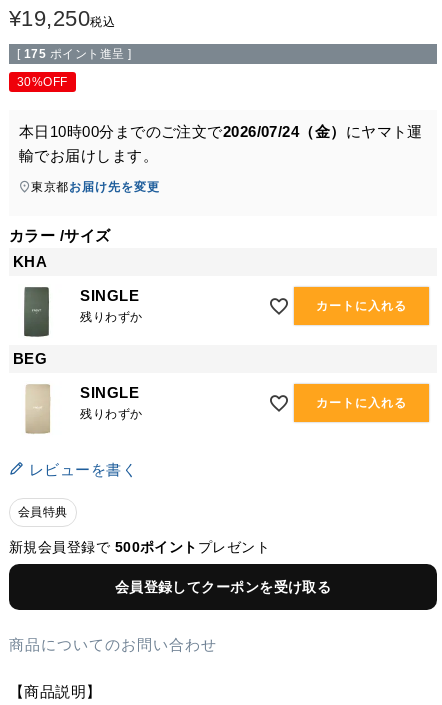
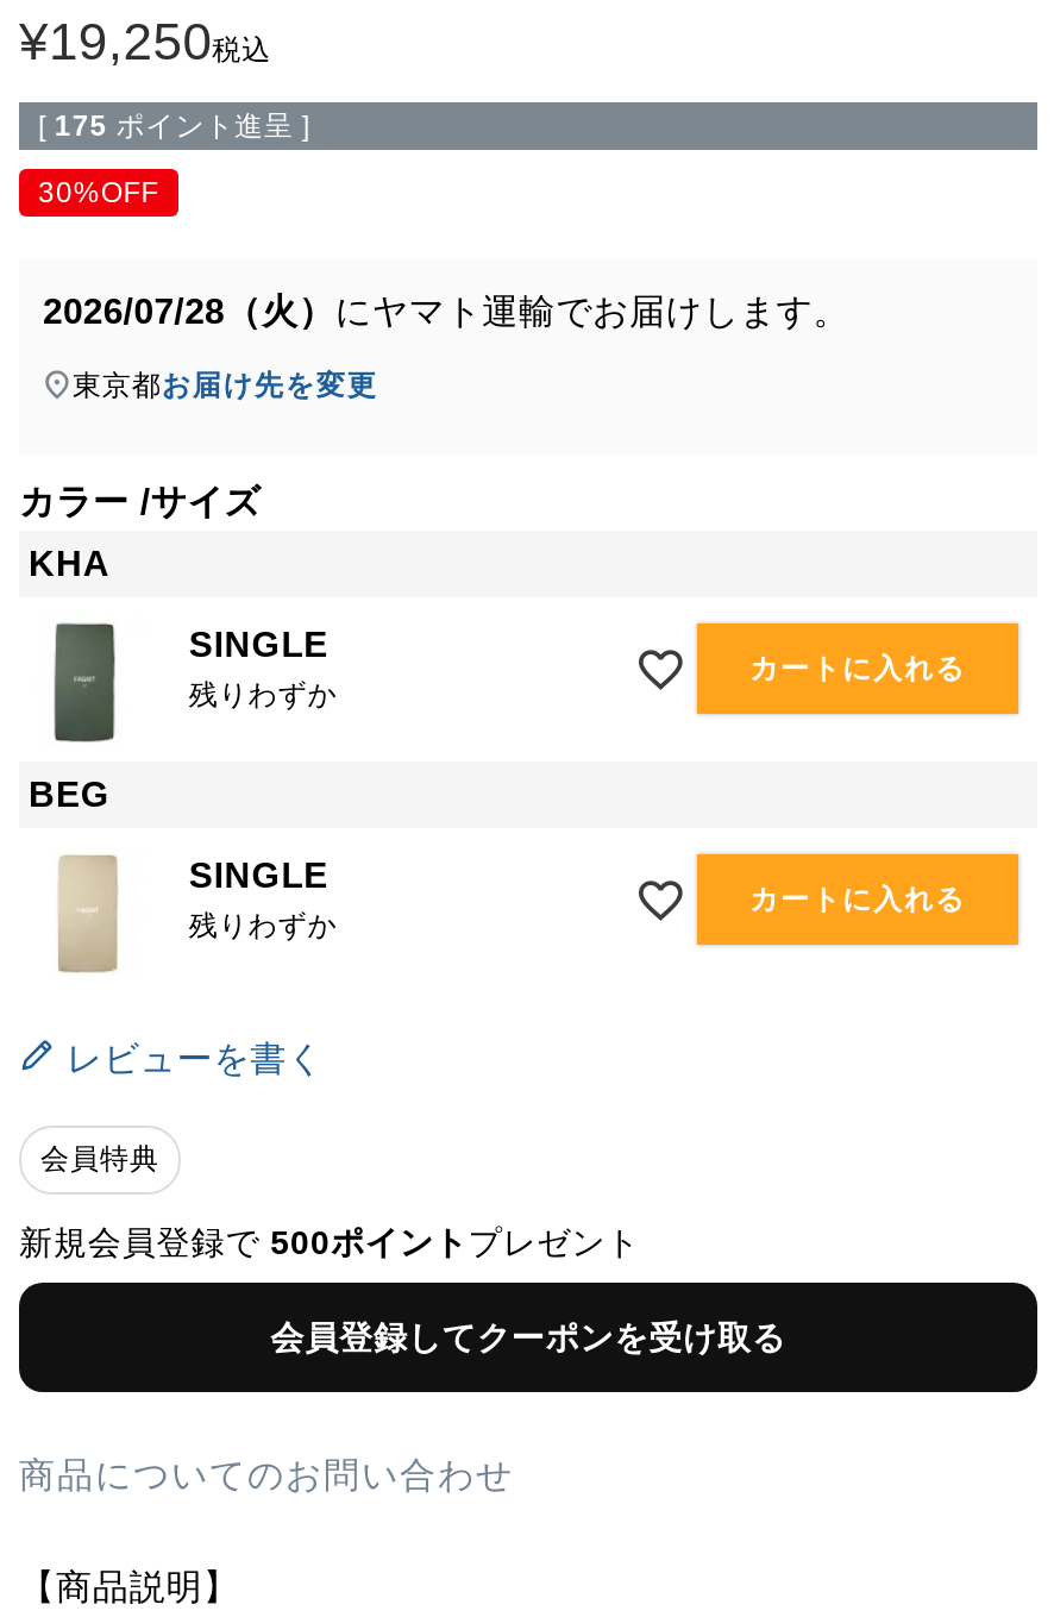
- 本日10時00分までのご注文で2026/07/24（金）にヤマト運
- 輸でお届けします。
+ 2026/07/28（火）にヤマト運輸でお届けします。
